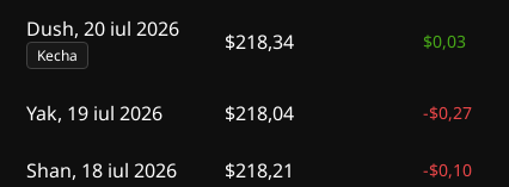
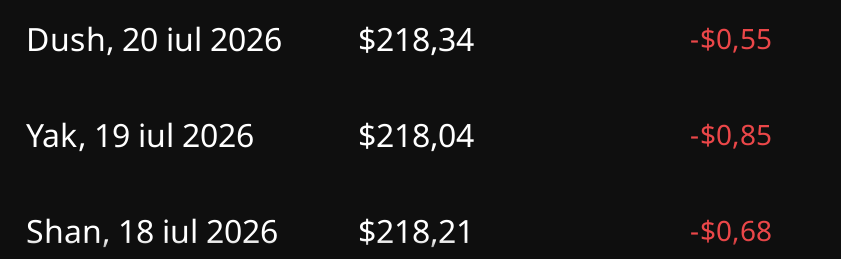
- $0,03
+ -$0,55

- Kecha

- -$0,27
+ -$0,85

- -$0,10
+ -$0,68
